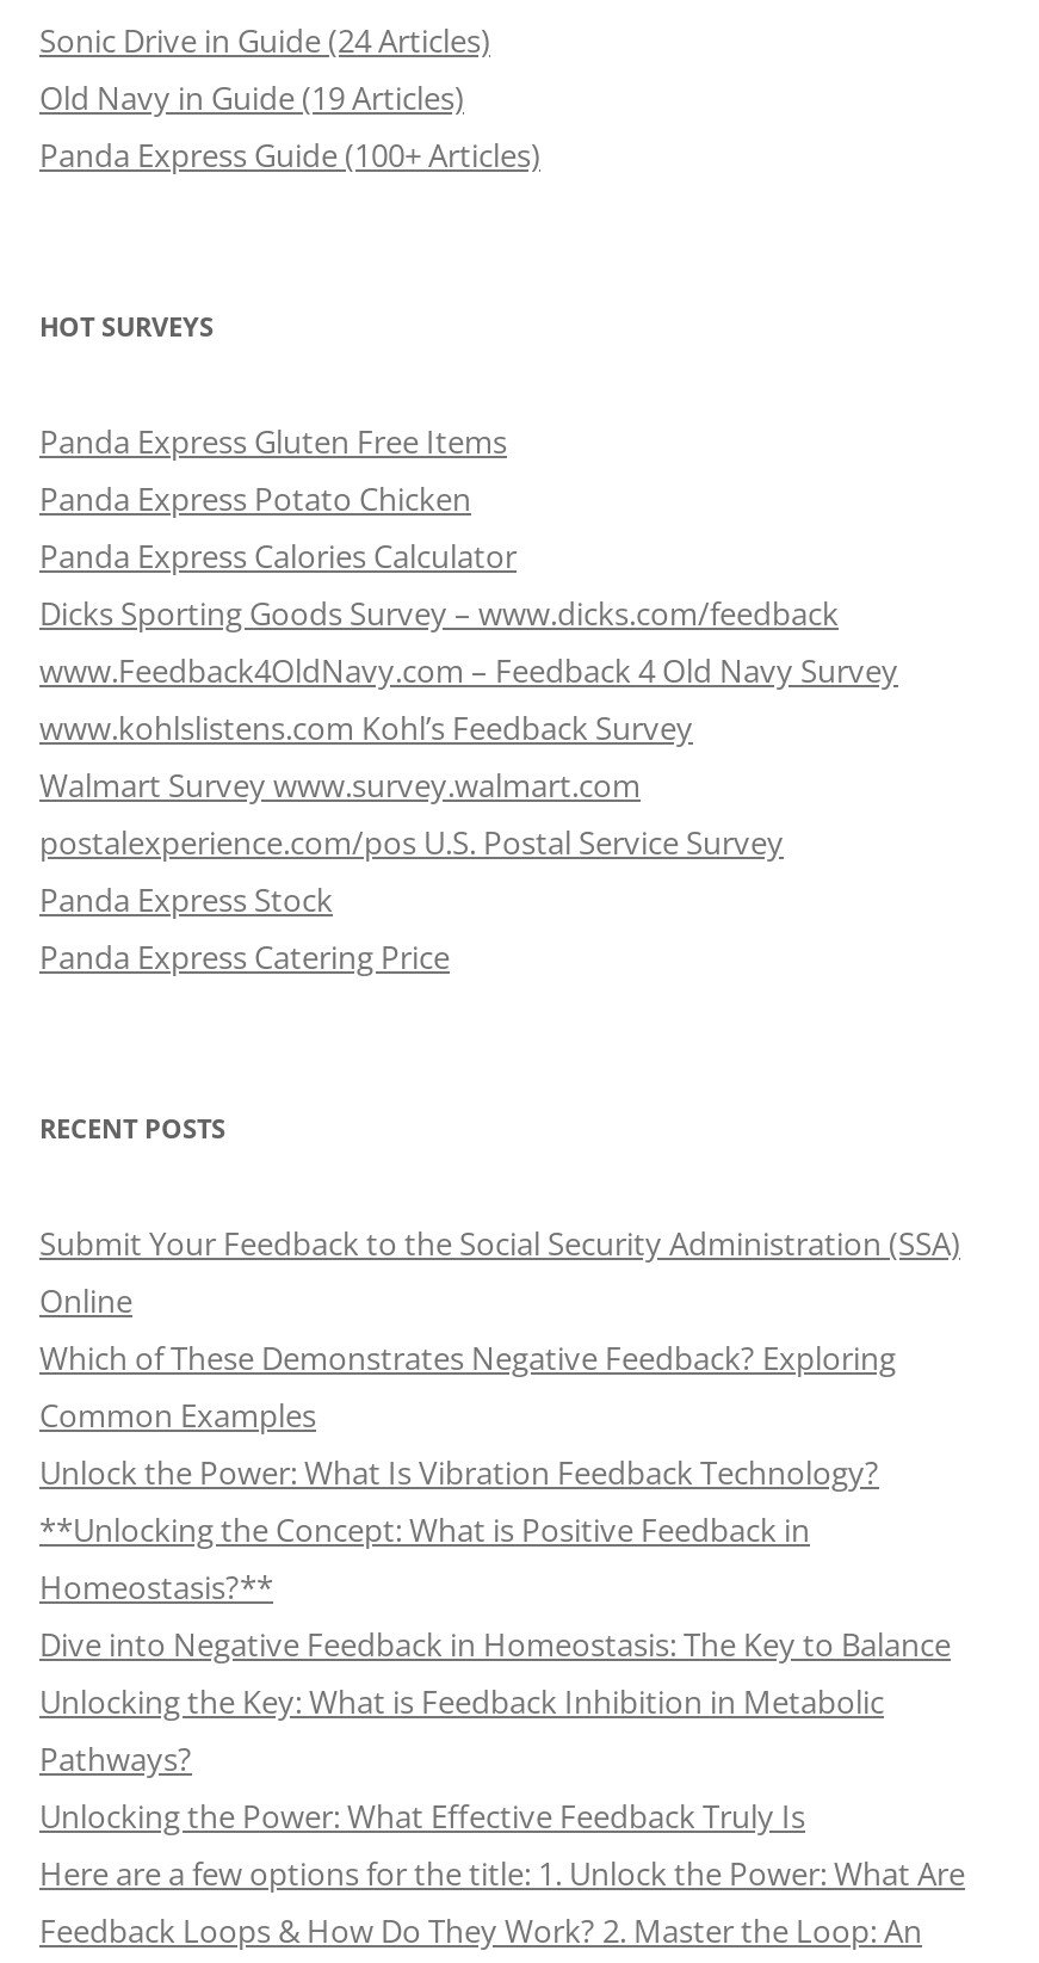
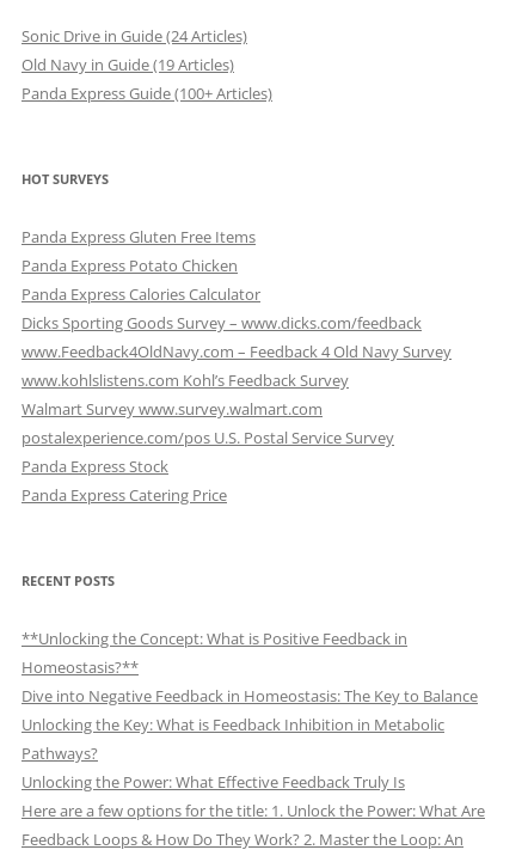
- Submit Your Feedback to the Social Security Administration (SSA)
- Online
- Which of These Demonstrates Negative Feedback? Exploring
- Common Examples
- Unlock the Power: What Is Vibration Feedback Technology?
